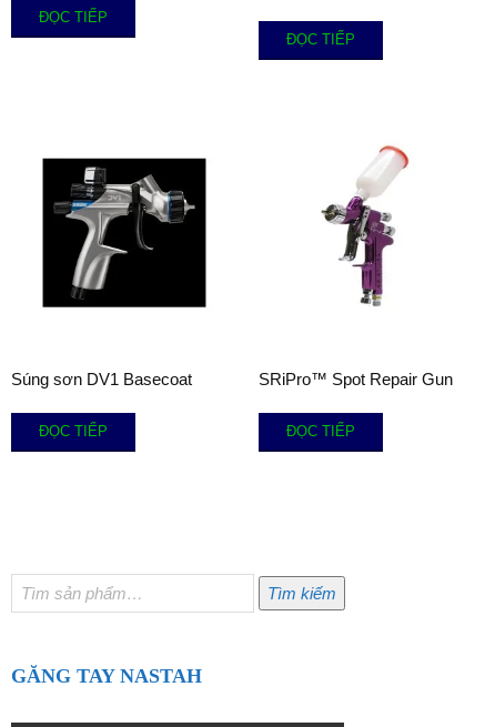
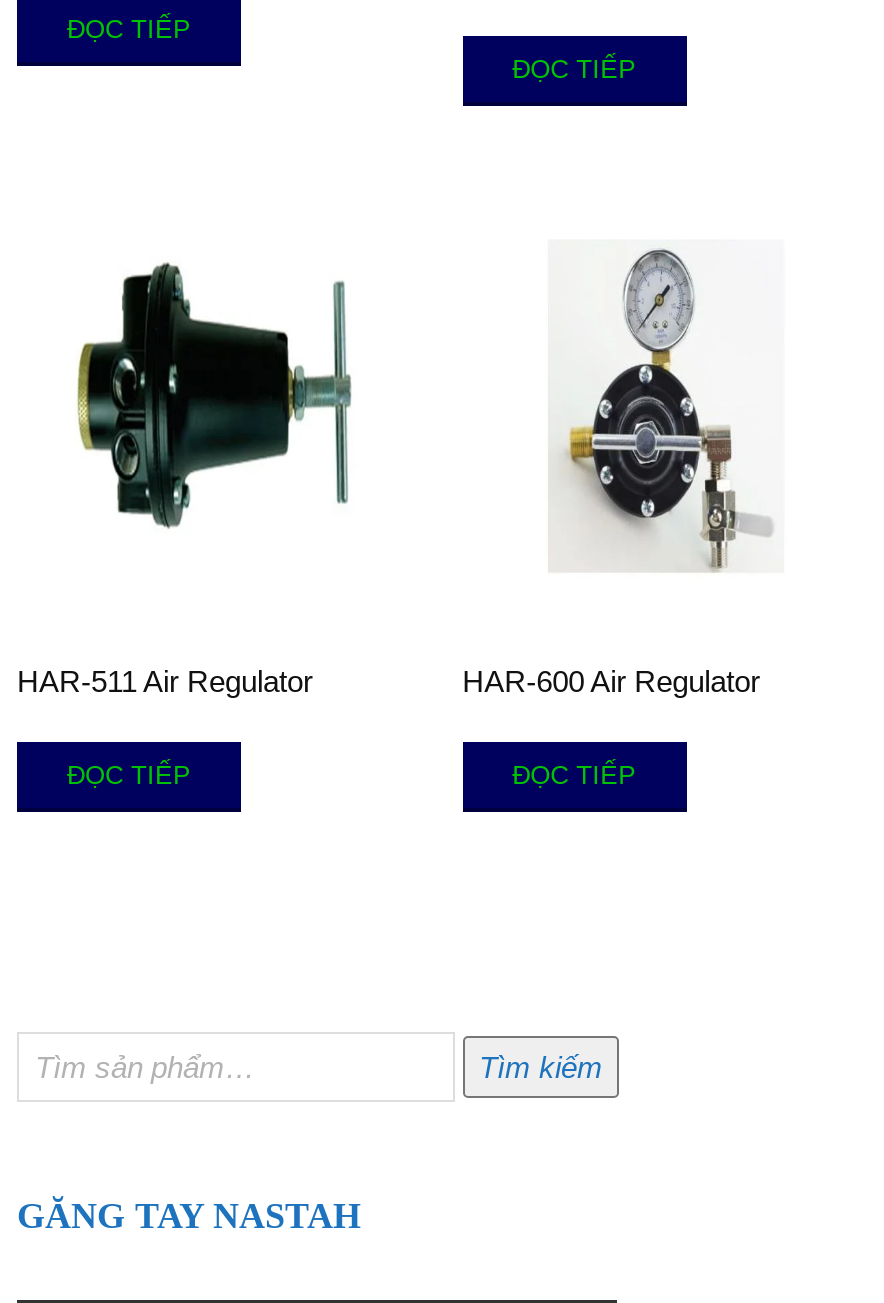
- [image]
+ [image]

- [image]
+ [image]

- Súng sơn DV1 Basecoat
+ HAR-511 Air Regulator

- SRiPro™ Spot Repair Gun
+ HAR-600 Air Regulator
